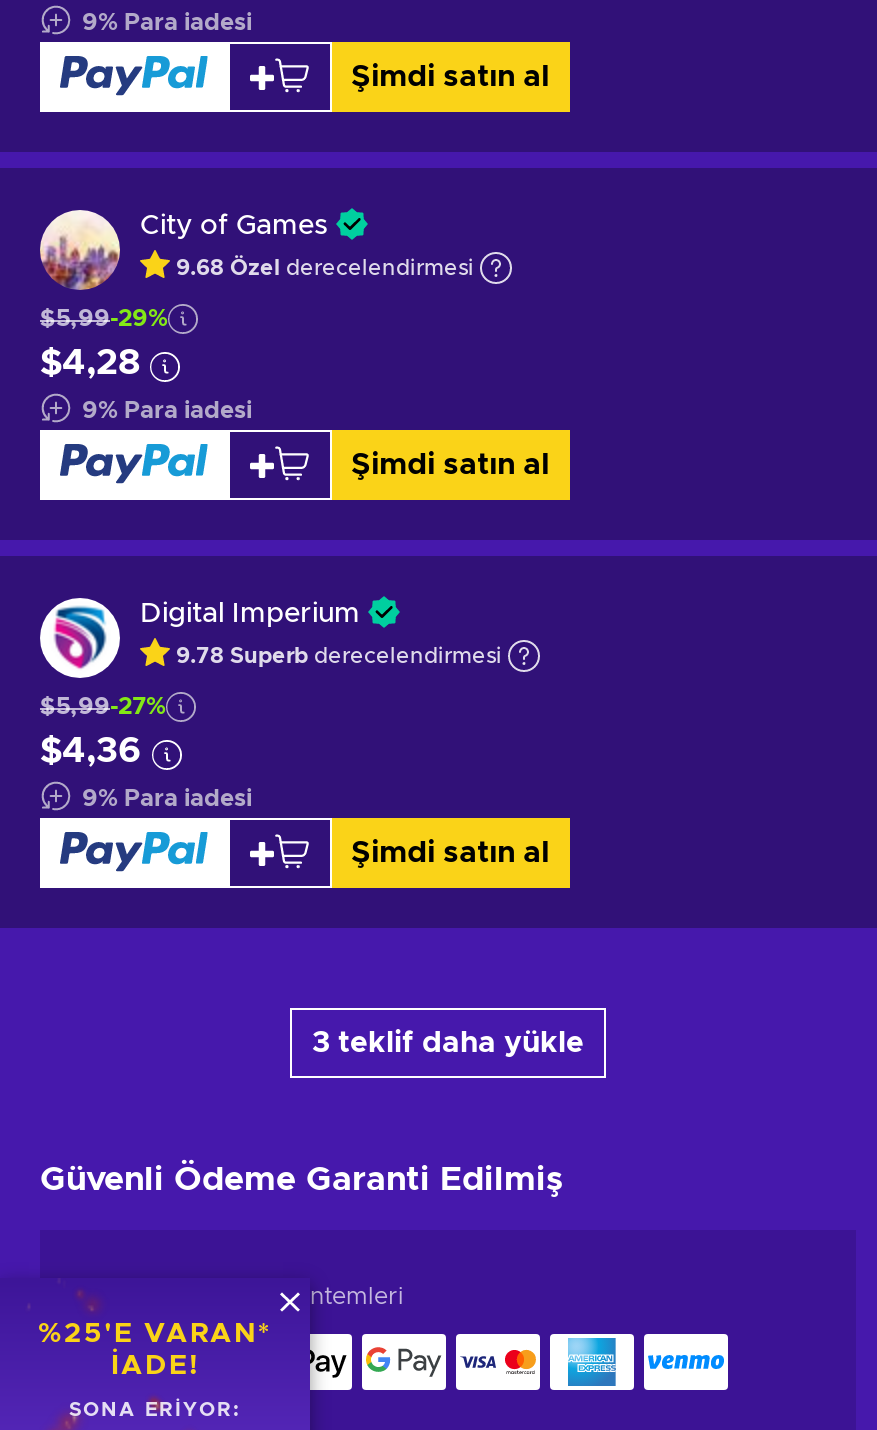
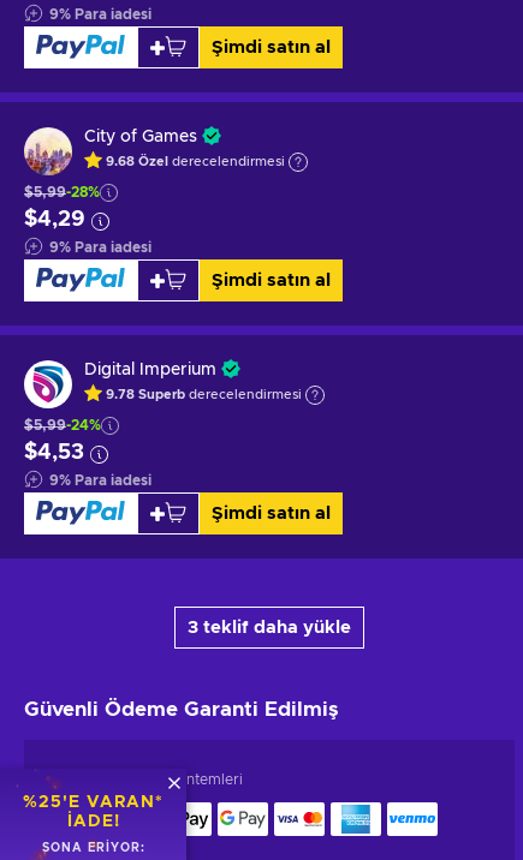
- $5,99-29%
+ $5,99-28%

- $4,28
+ $4,29

- $5,99-27%
+ $5,99-24%

- $4,36
+ $4,53
